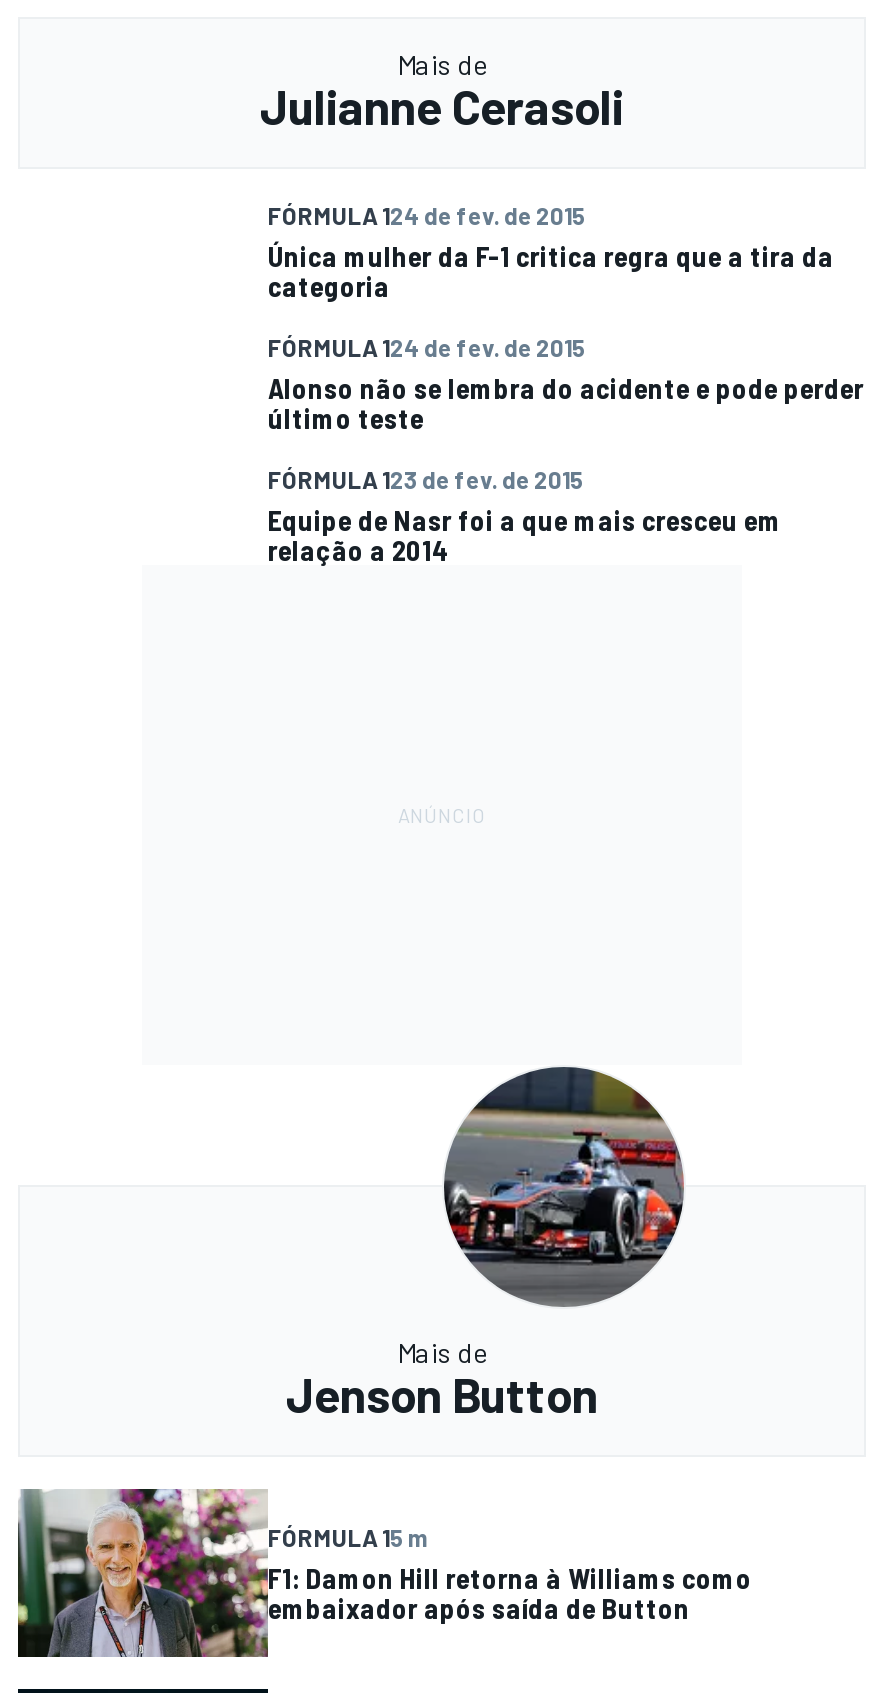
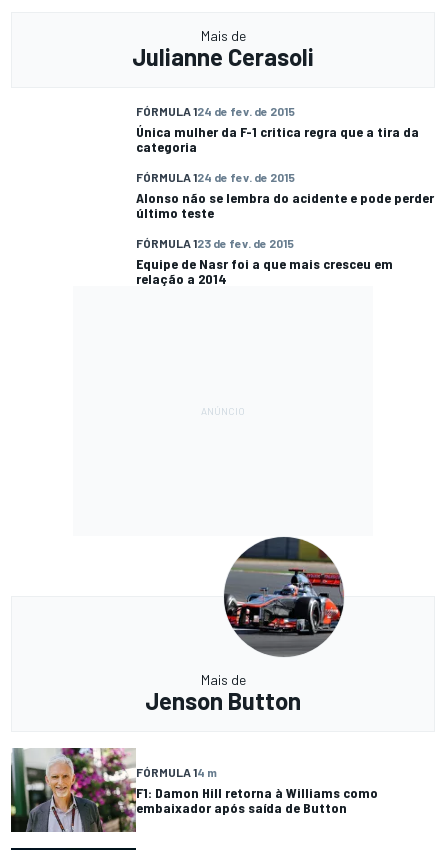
- FÓRMULA 15 m
+ FÓRMULA 14 m
